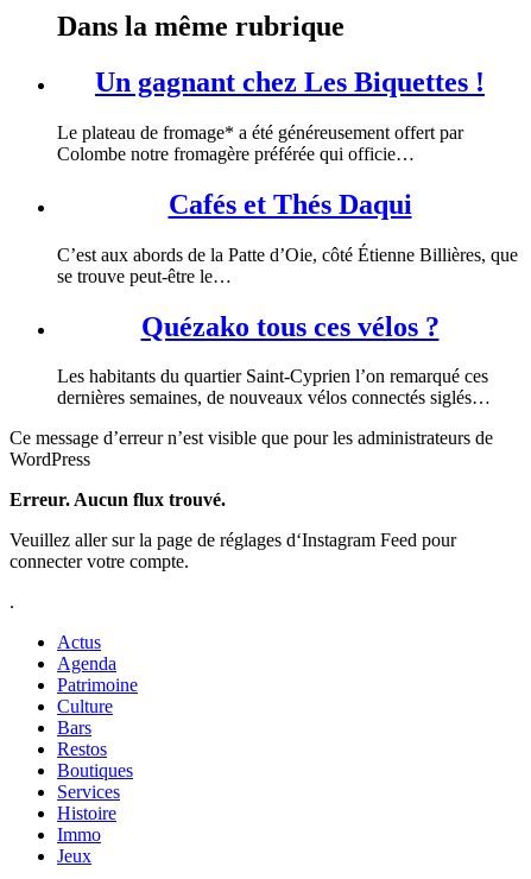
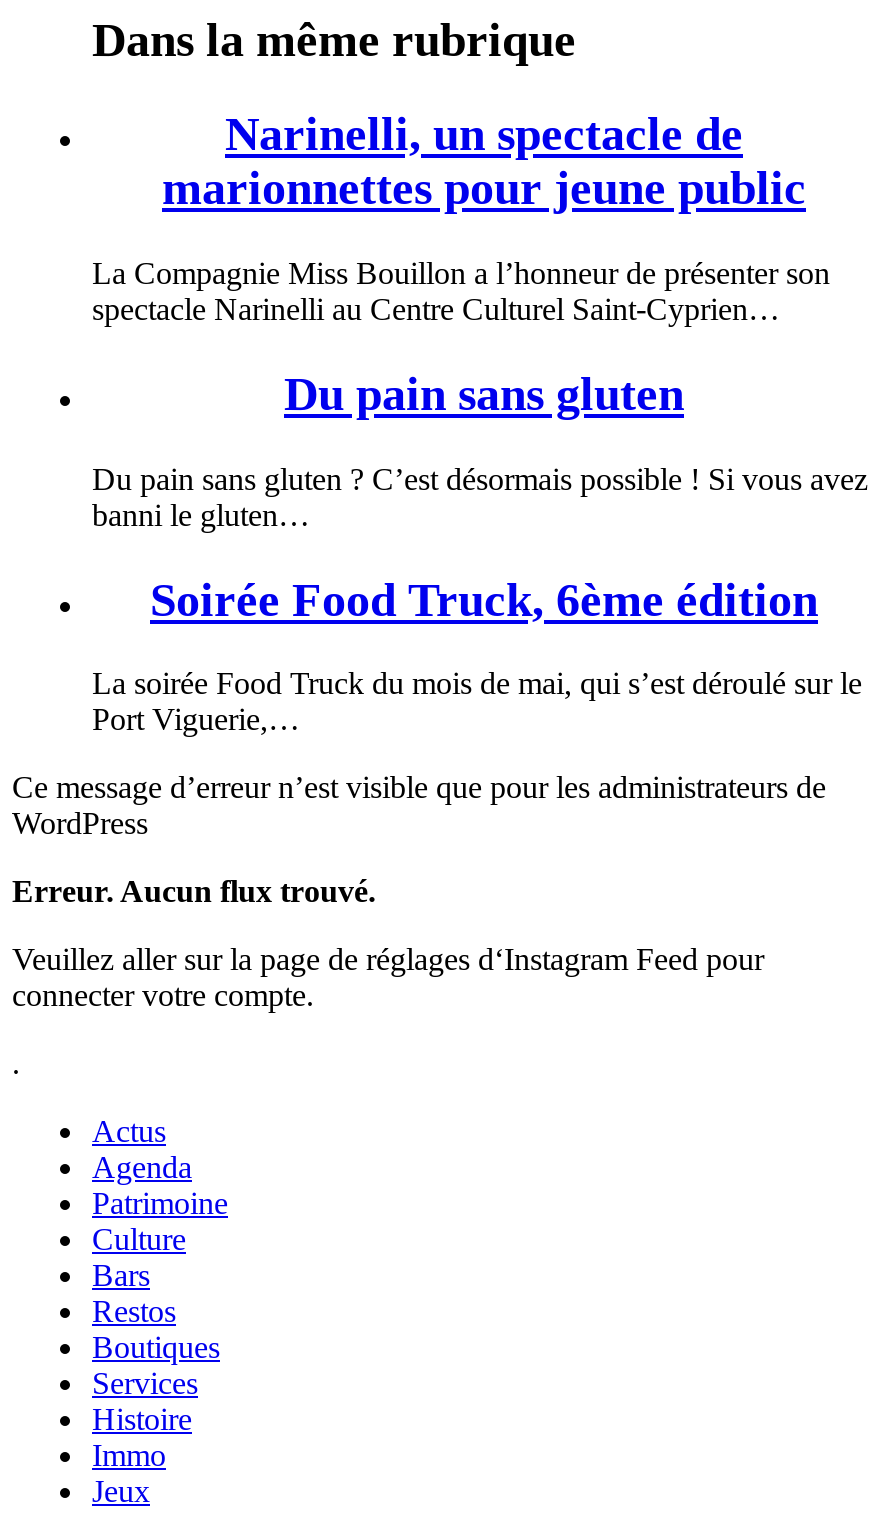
- Un gagnant chez Les Biquettes !
+ Narinelli, un spectacle de
+ marionnettes pour jeune public

- Le plateau de fromage* a été généreusement offert par
- Colombe notre fromagère préférée qui officie…
+ La Compagnie Miss Bouillon a l’honneur de présenter son
+ spectacle Narinelli au Centre Culturel Saint-Cyprien…

- Cafés et Thés Daqui
+ Du pain sans gluten

- C’est aux abords de la Patte d’Oie, côté Étienne Billières, que
- se trouve peut-être le…
+ Du pain sans gluten ? C’est désormais possible ! Si vous avez
+ banni le gluten…

- Quézako tous ces vélos ?
+ Soirée Food Truck, 6ème édition

- Les habitants du quartier Saint-Cyprien l’on remarqué ces
- dernières semaines, de nouveaux vélos connectés siglés…
+ La soirée Food Truck du mois de mai, qui s’est déroulé sur le
+ Port Viguerie,…
